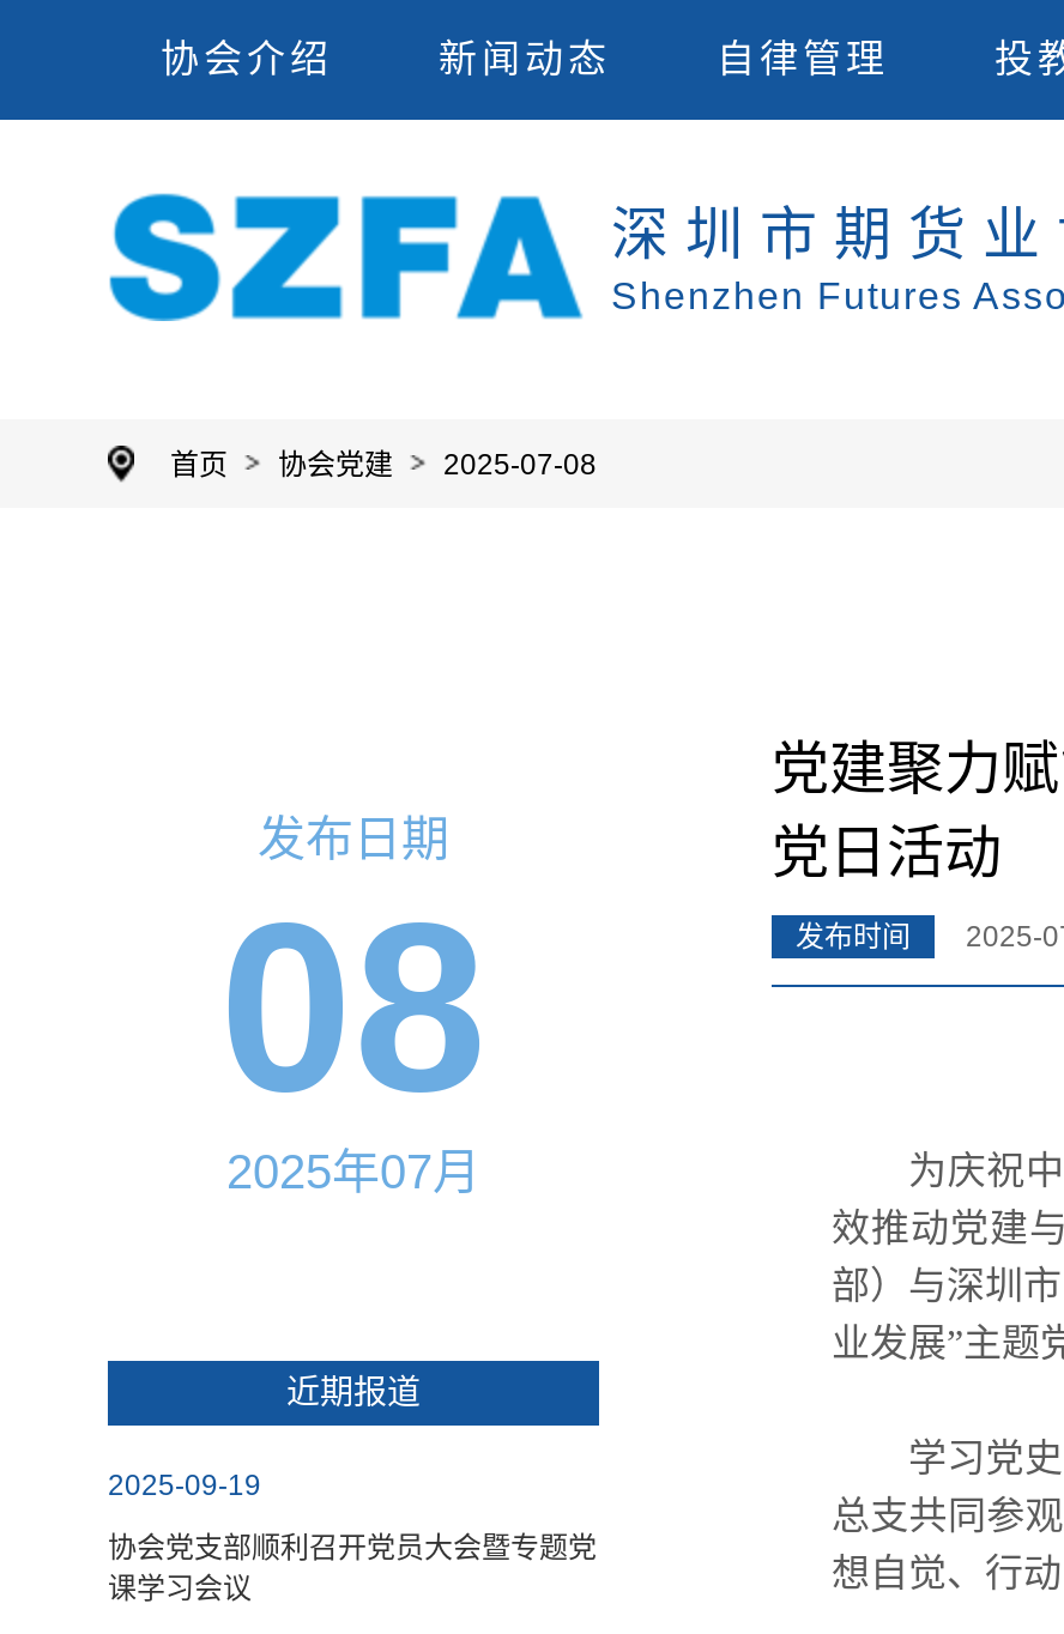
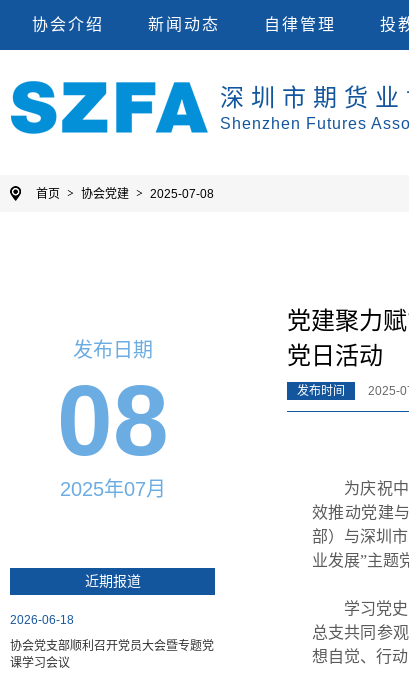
- 2025-09-19
+ 2026-06-18
